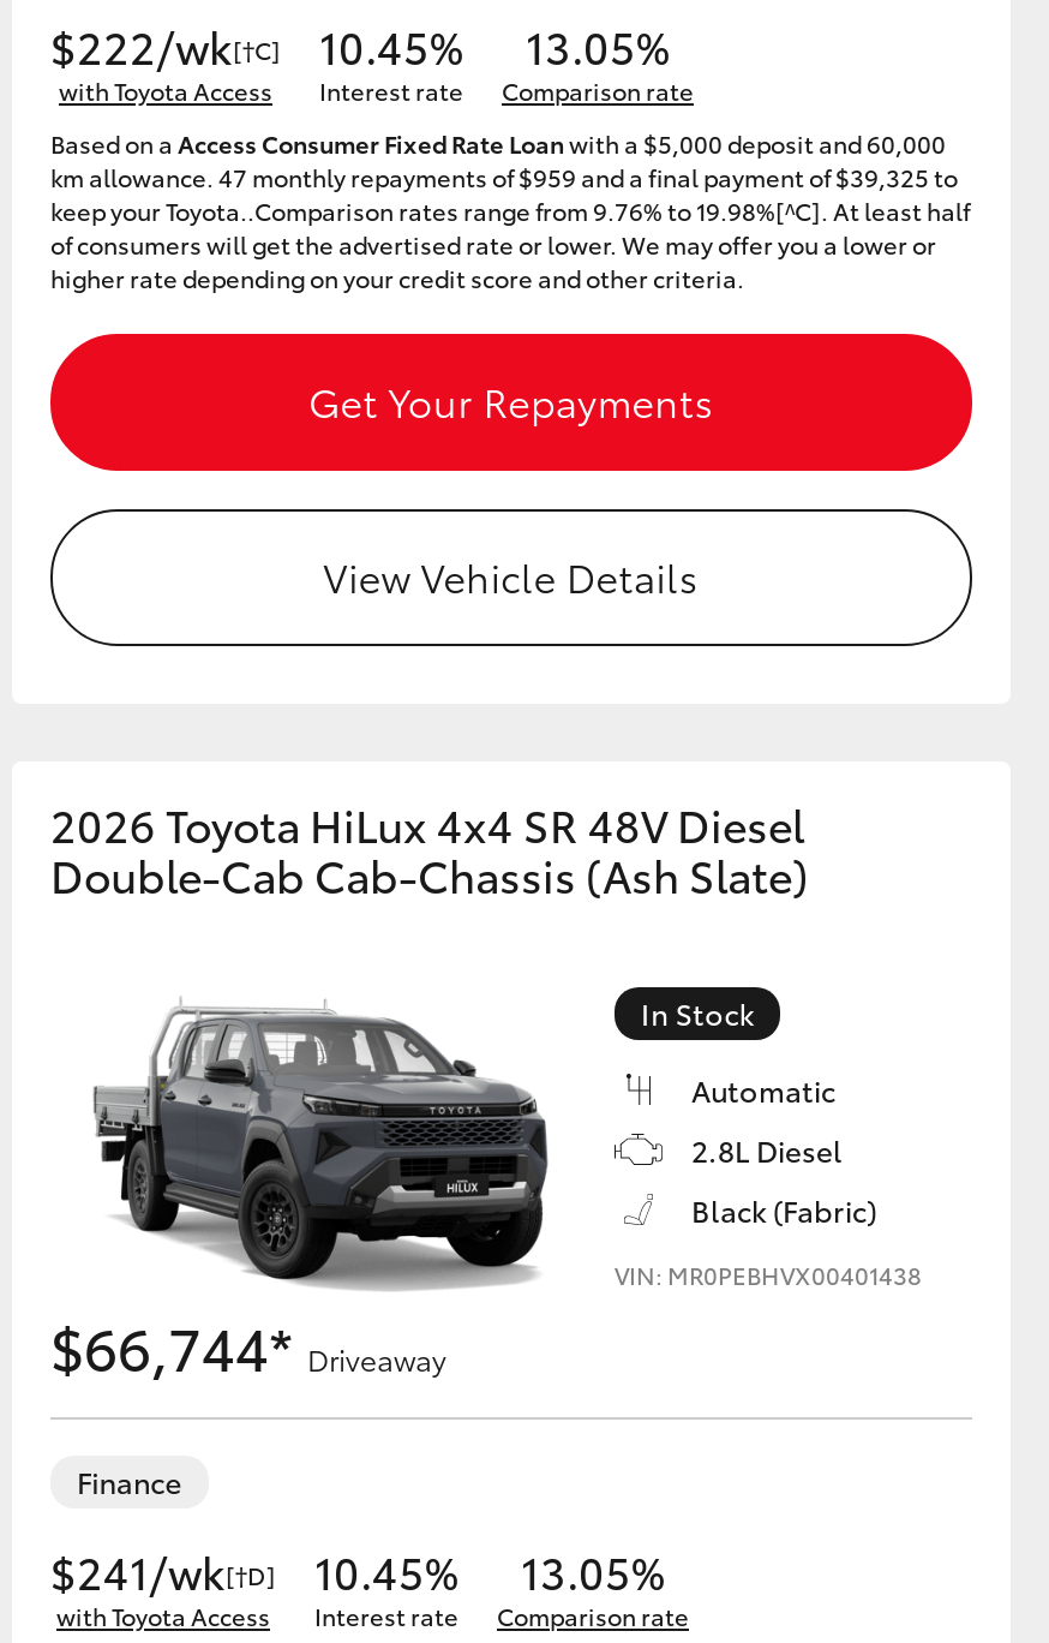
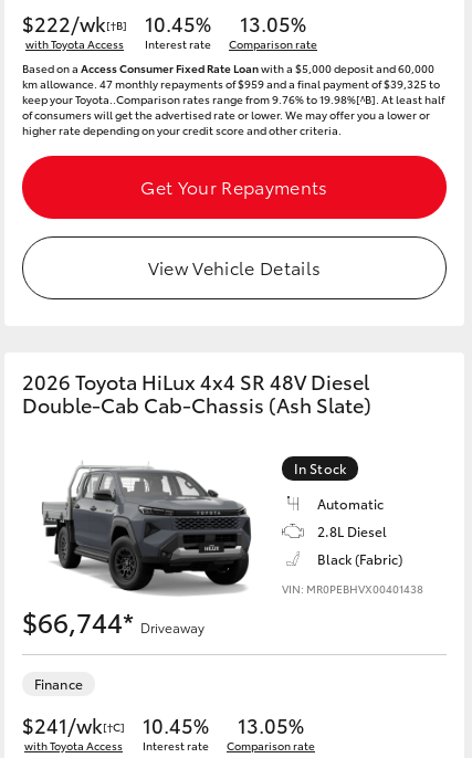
- $222/wk[†C] 10.45% 13.05%
+ $222/wk[†B] 10.45% 13.05%

- keep your Toyota..Comparison rates range from 9.76% to 19.98%[^C]. At least half
+ keep your Toyota..Comparison rates range from 9.76% to 19.98%[^B]. At least half

- $241/wk[†D] 10.45% 13.05%
+ $241/wk[†C] 10.45% 13.05%
